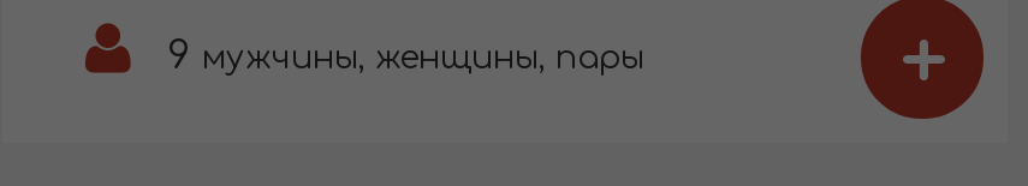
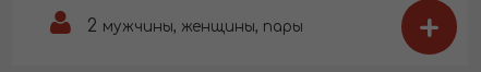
- 9 мужчины, женщины, пары
+ 2 мужчины, женщины, пары
